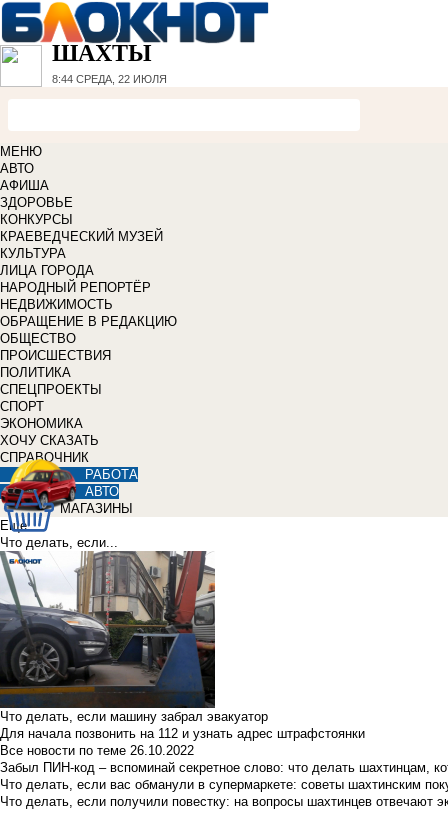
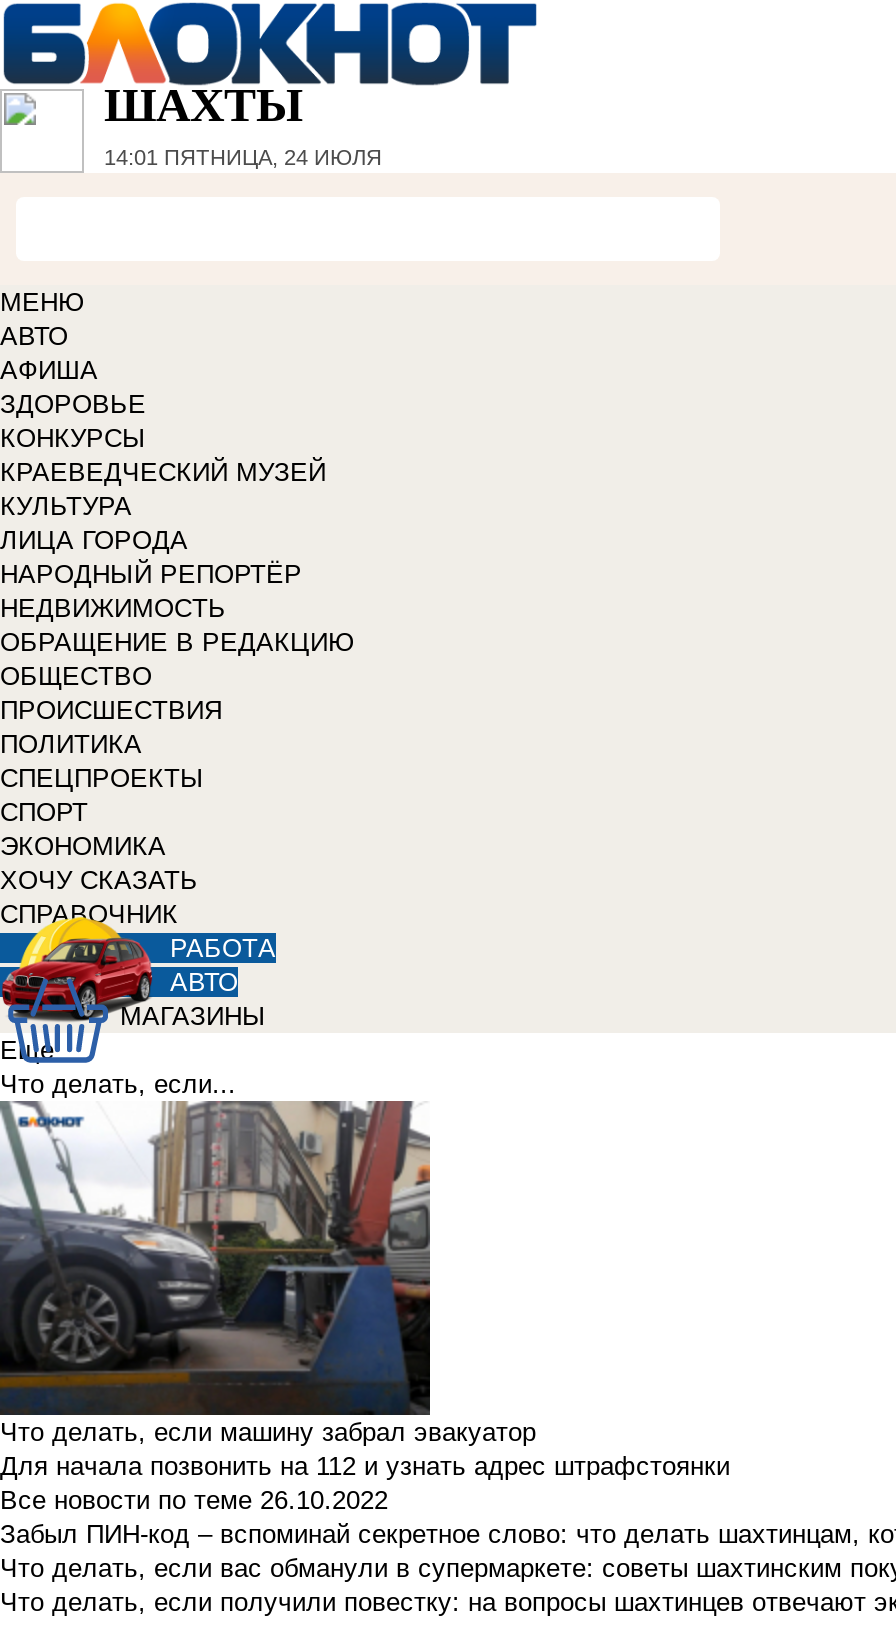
- 8:44 СРЕДА, 22 ИЮЛЯ
+ 14:01 ПЯТНИЦА, 24 ИЮЛЯ
